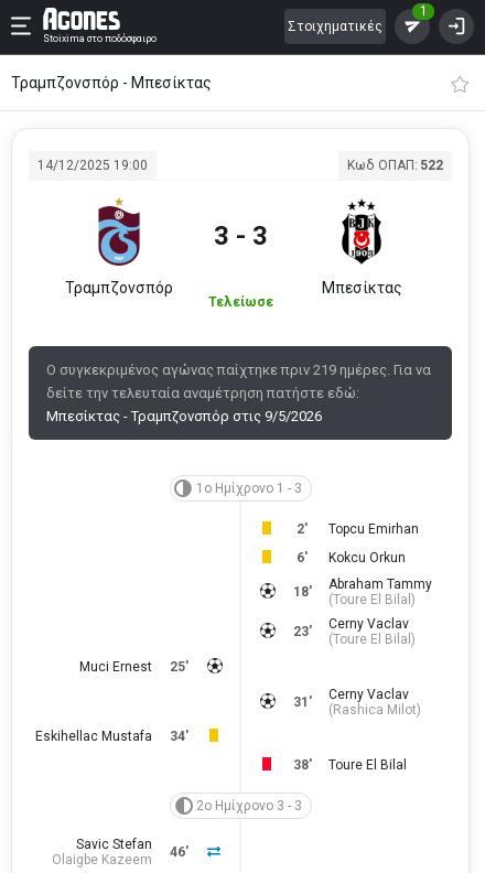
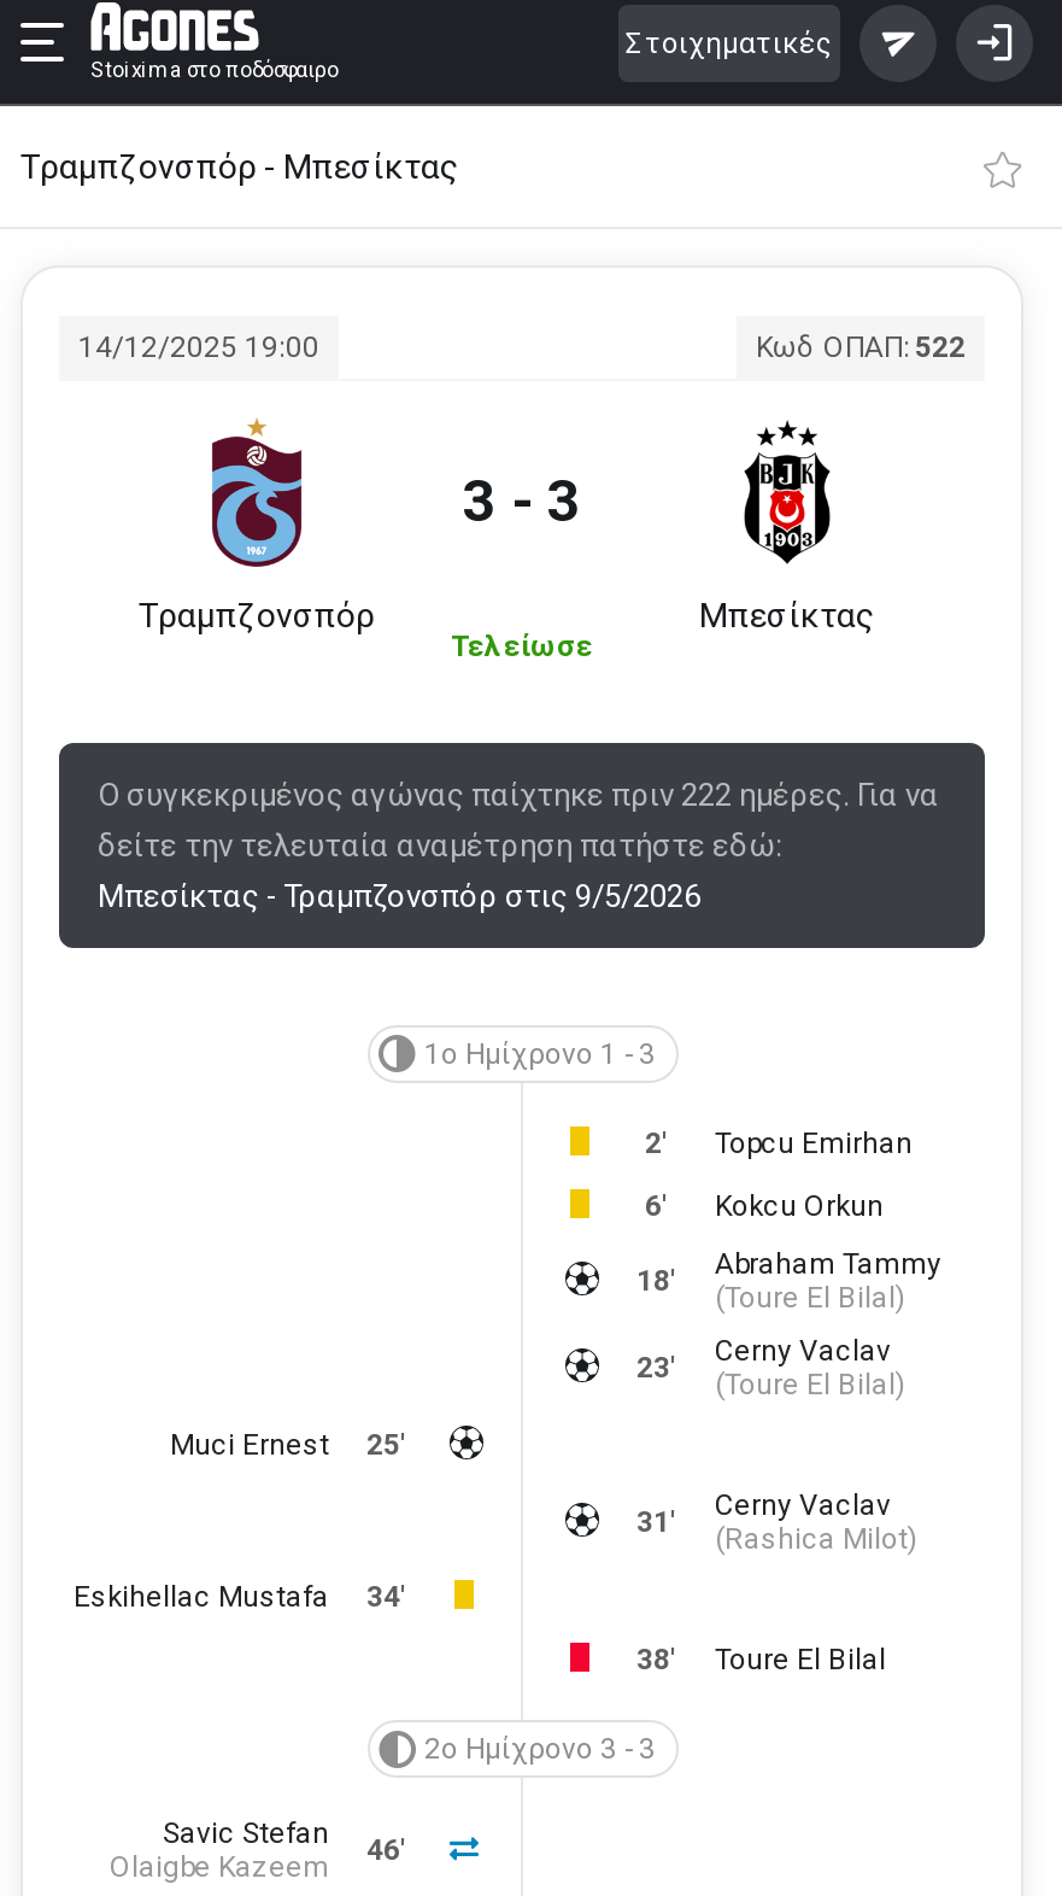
- 1

- Ο συγκεκριμένος αγώνας παίχτηκε πριν 219 ημέρες. Για να
+ Ο συγκεκριμένος αγώνας παίχτηκε πριν 222 ημέρες. Για να
